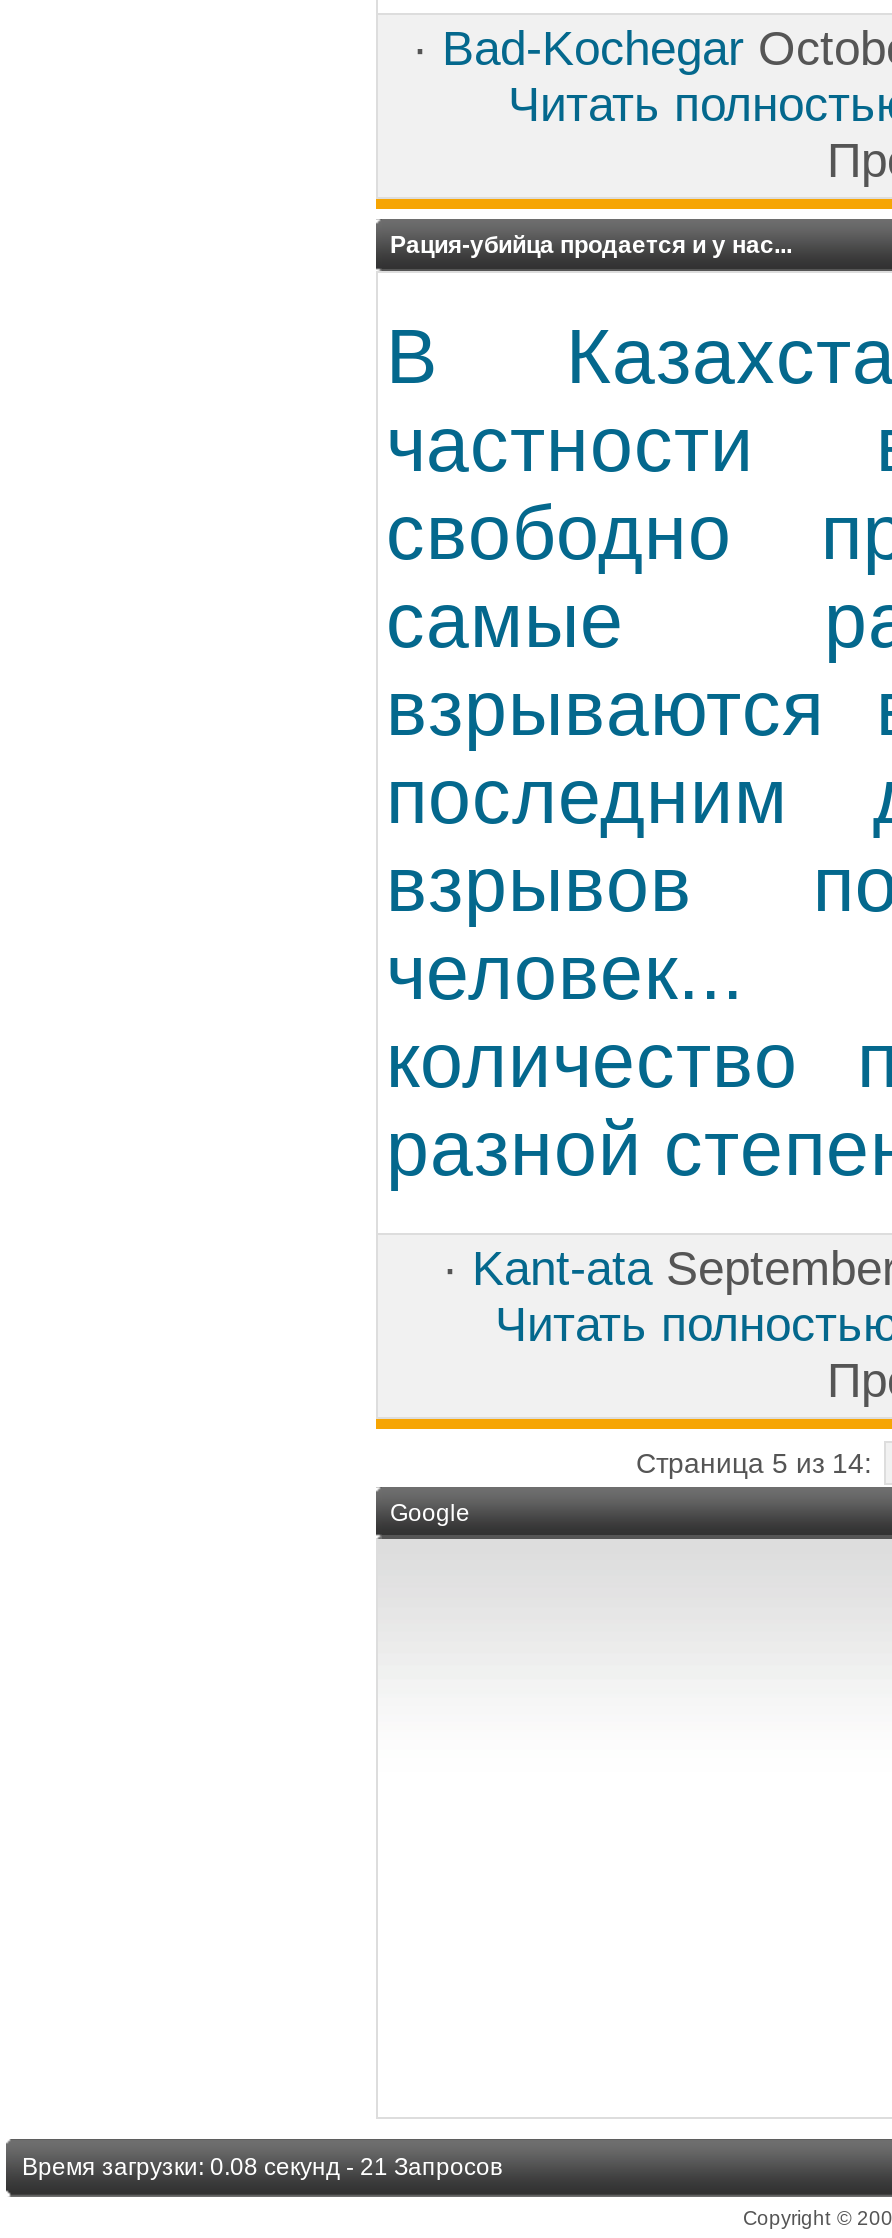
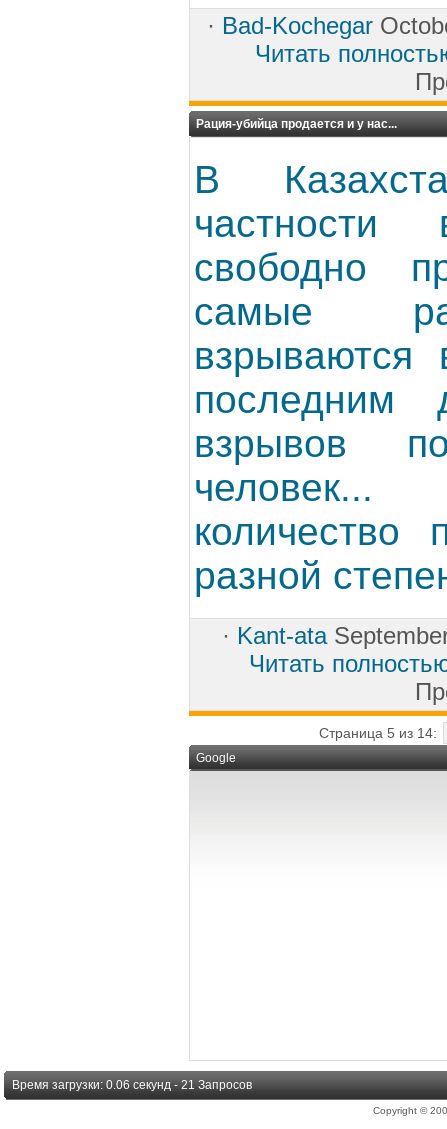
- Время загрузки: 0.08 секунд - 21 Запросов
+ Время загрузки: 0.06 секунд - 21 Запросов
